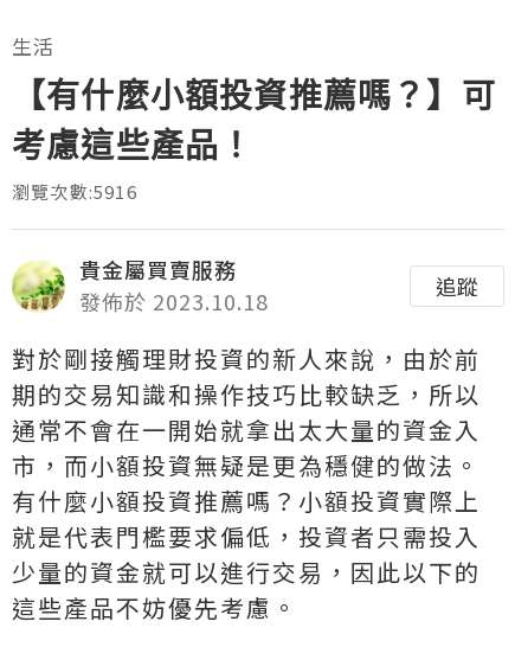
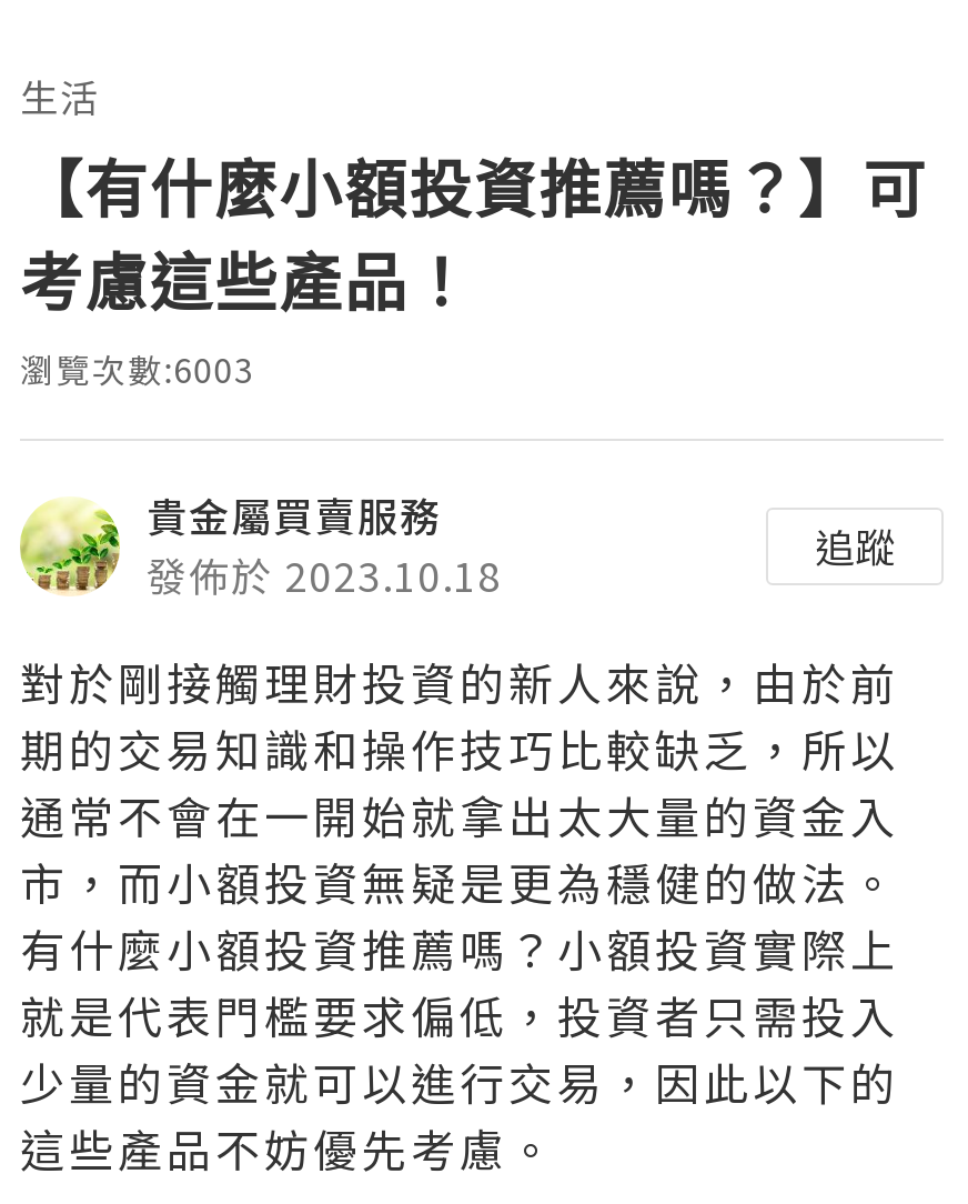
- 瀏覽次數:5916
+ 瀏覽次數:6003
